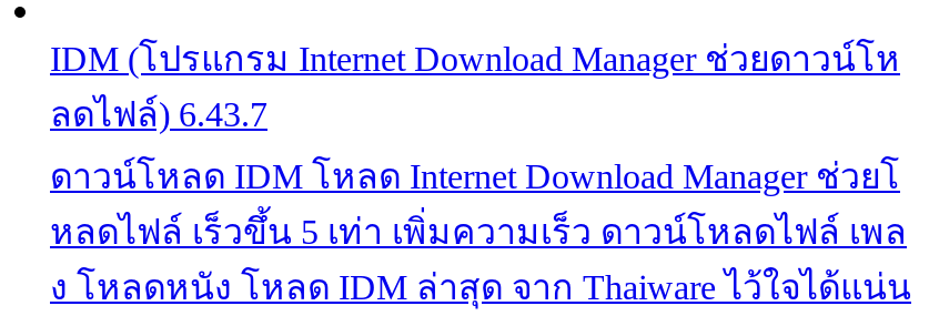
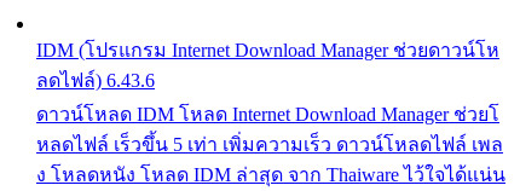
- ลดไฟล์) 6.43.7
+ ลดไฟล์) 6.43.6
